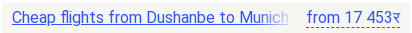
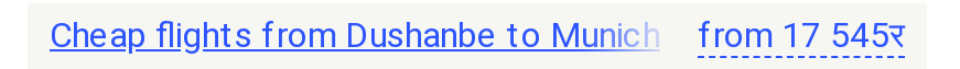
- Cheap flights from Dushanbe to Munich from 17 453र
+ Cheap flights from Dushanbe to Munich from 17 545र
